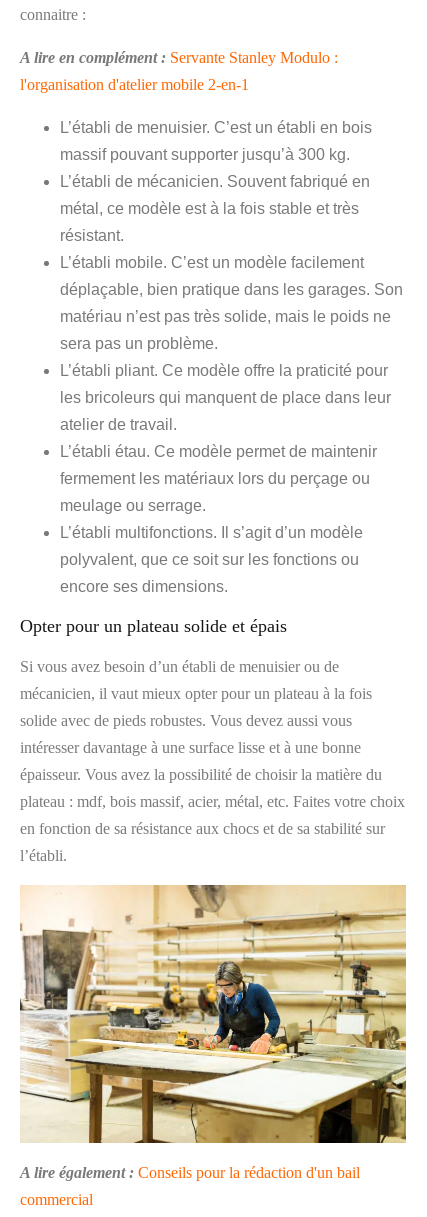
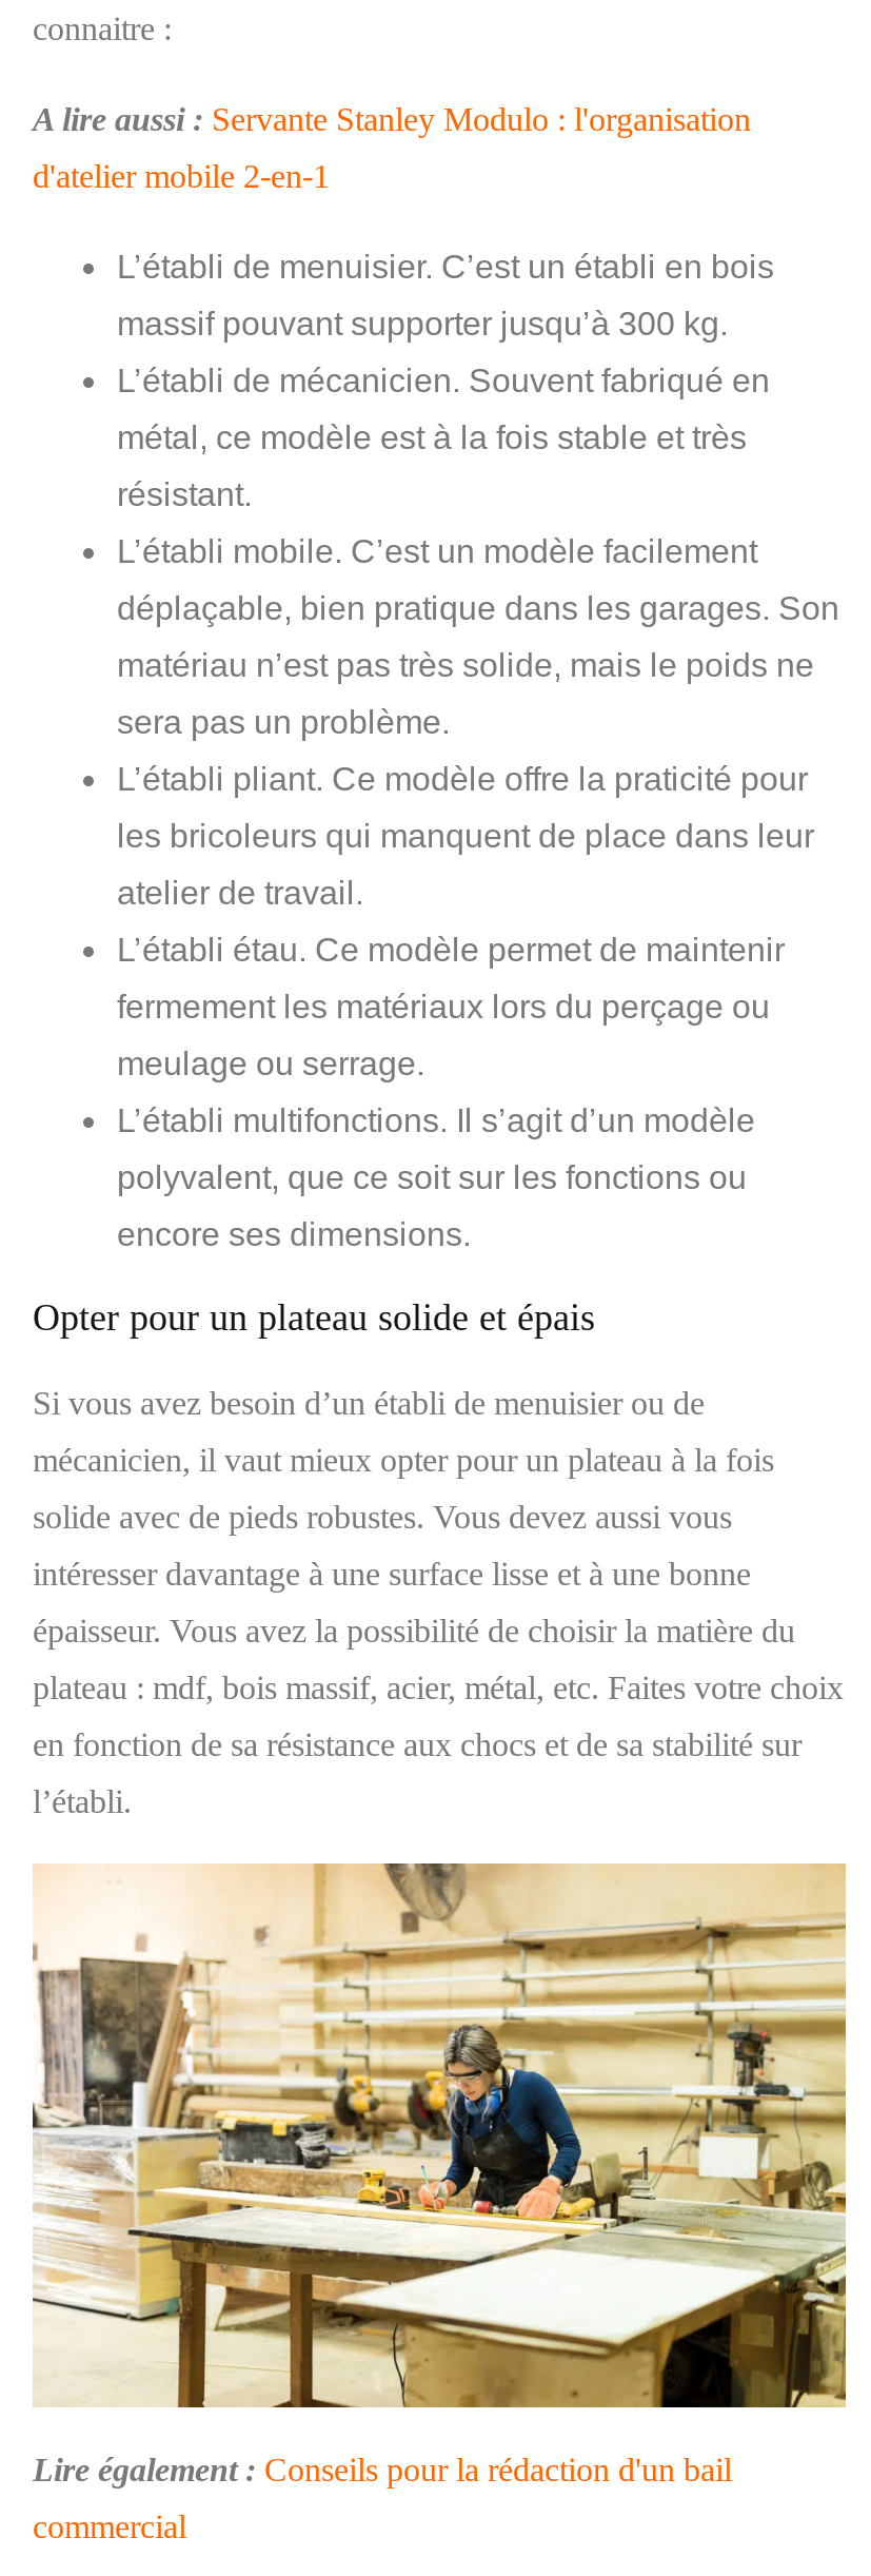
- A lire en complément : Servante Stanley Modulo :
+ A lire aussi : Servante Stanley Modulo : l'organisation

- l'organisation d'atelier mobile 2-en-1
+ d'atelier mobile 2-en-1

- A lire également : Conseils pour la rédaction d'un bail
+ Lire également : Conseils pour la rédaction d'un bail
